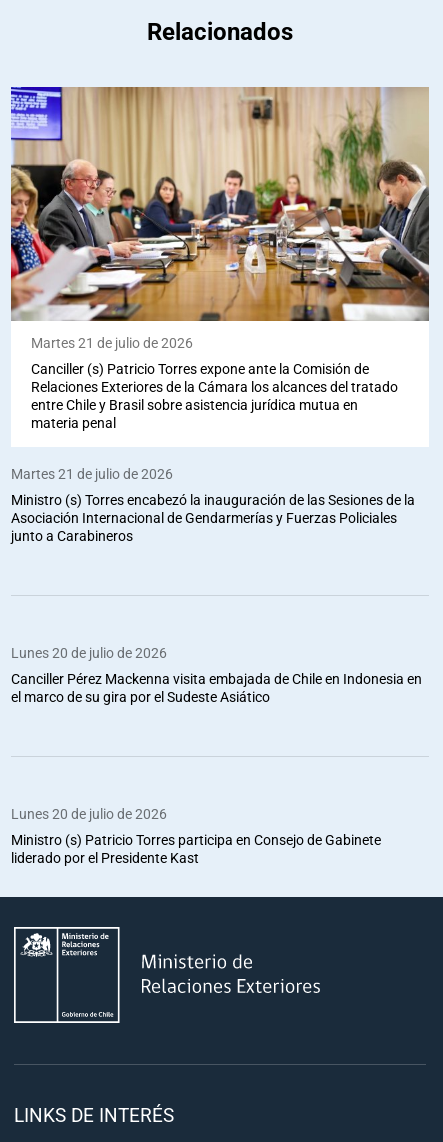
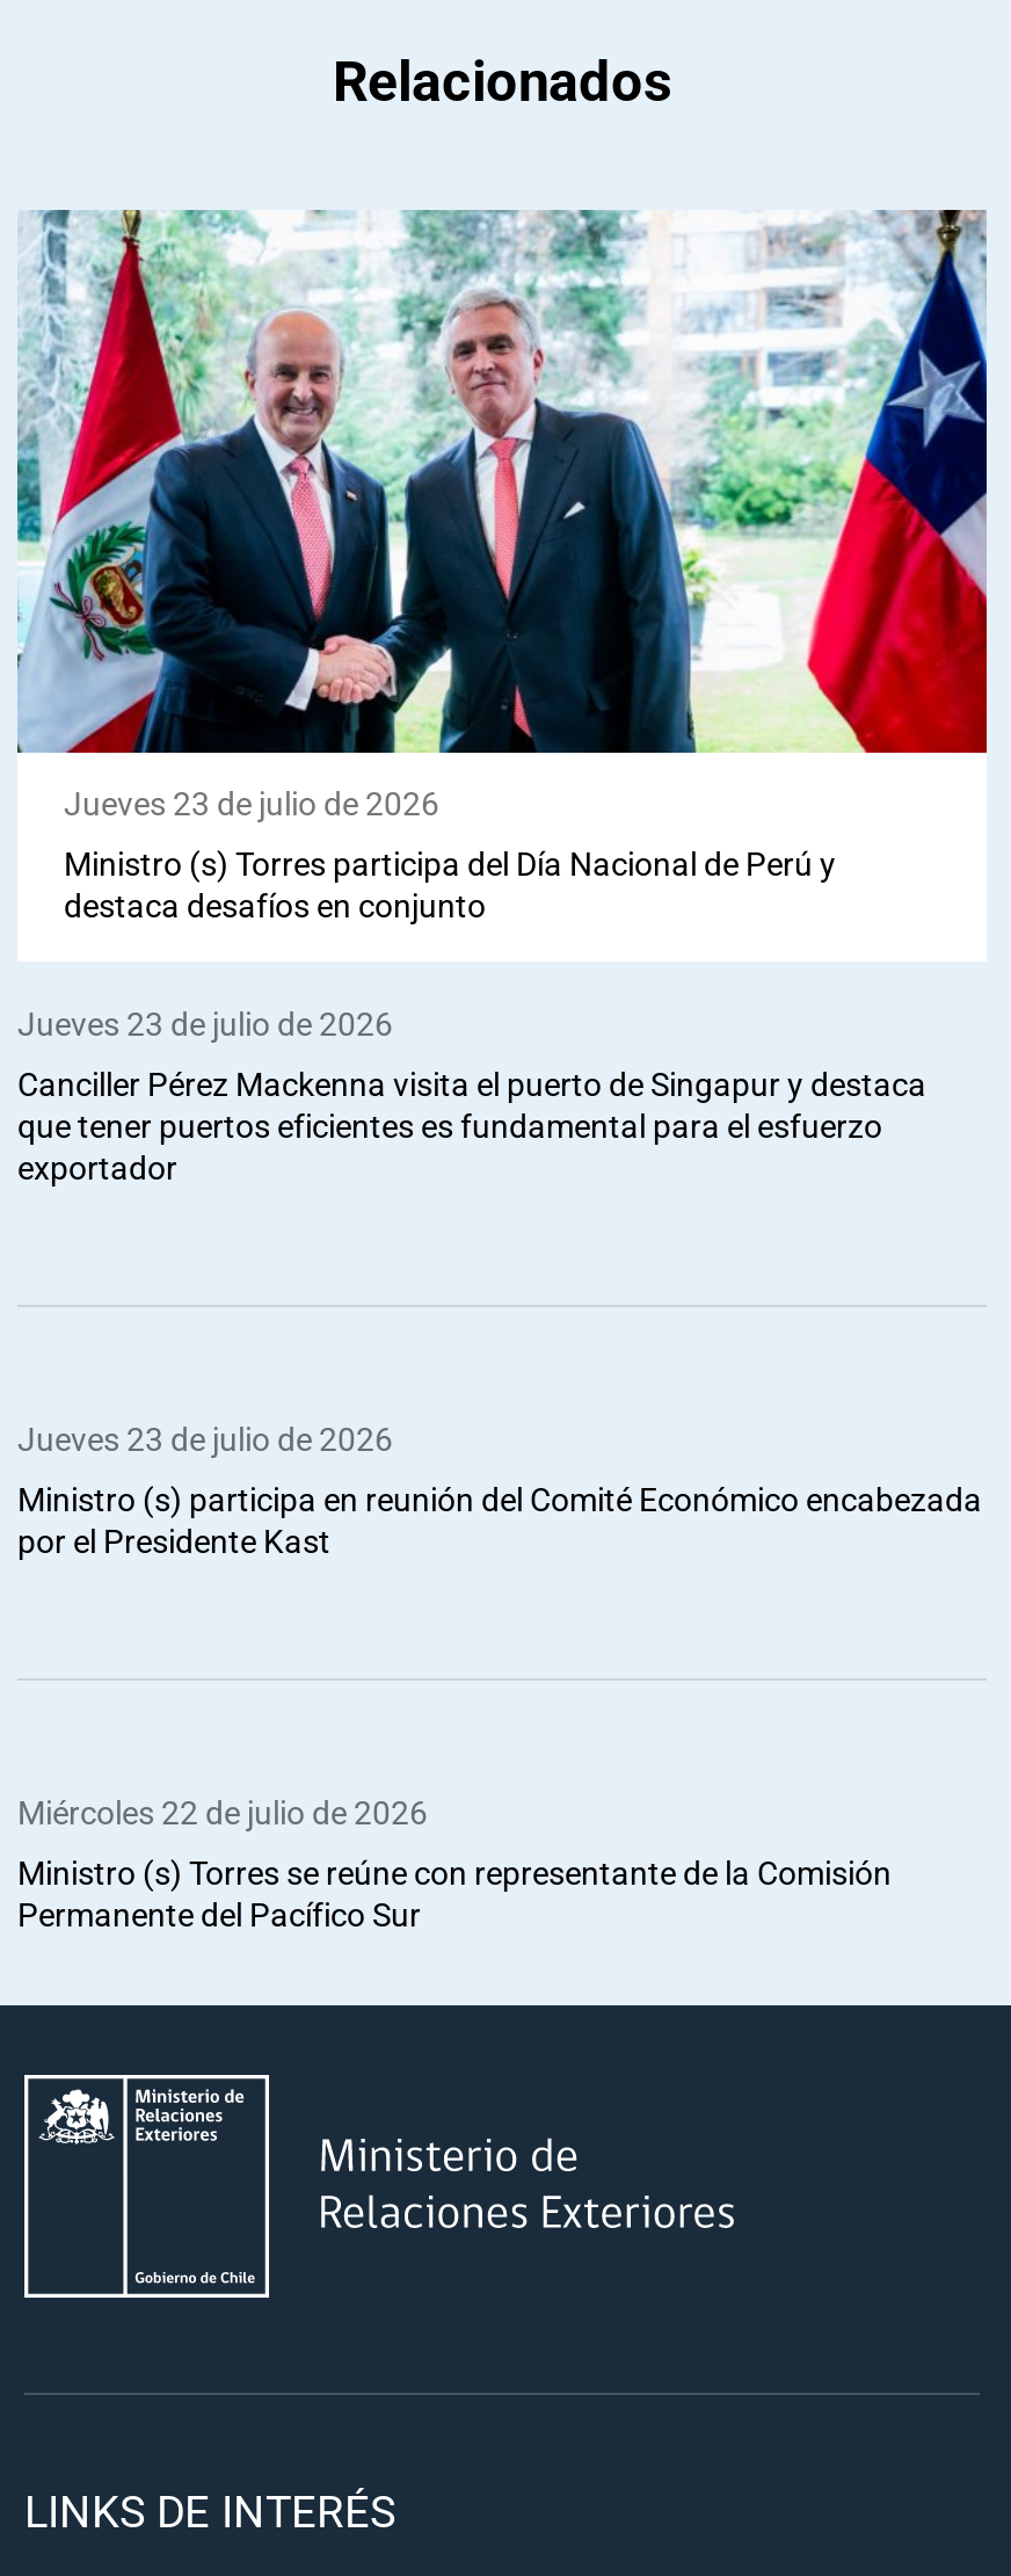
- [image]
- Martes 21 de julio de 2026
- Canciller (s) Patricio Torres expone ante la Comisión de
- Relaciones Exteriores de la Cámara los alcances del tratado
- entre Chile y Brasil sobre asistencia jurídica mutua en
- materia penal
+ [image]
+ Jueves 23 de julio de 2026
+ Ministro (s) Torres participa del Día Nacional de Perú y
+ destaca desafíos en conjunto

- Martes 21 de julio de 2026
- Ministro (s) Torres encabezó la inauguración de las Sesiones de la
- Asociación Internacional de Gendarmerías y Fuerzas Policiales
- junto a Carabineros
+ Jueves 23 de julio de 2026
+ Canciller Pérez Mackenna visita el puerto de Singapur y destaca
+ que tener puertos eficientes es fundamental para el esfuerzo
+ exportador

- Lunes 20 de julio de 2026
- Canciller Pérez Mackenna visita embajada de Chile en Indonesia en
- el marco de su gira por el Sudeste Asiático
+ Jueves 23 de julio de 2026
+ Ministro (s) participa en reunión del Comité Económico encabezada
+ por el Presidente Kast

- Lunes 20 de julio de 2026
- Ministro (s) Patricio Torres participa en Consejo de Gabinete
- liderado por el Presidente Kast
+ Miércoles 22 de julio de 2026
+ Ministro (s) Torres se reúne con representante de la Comisión
+ Permanente del Pacífico Sur
